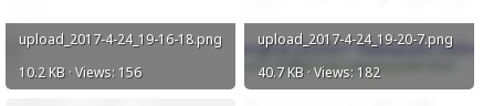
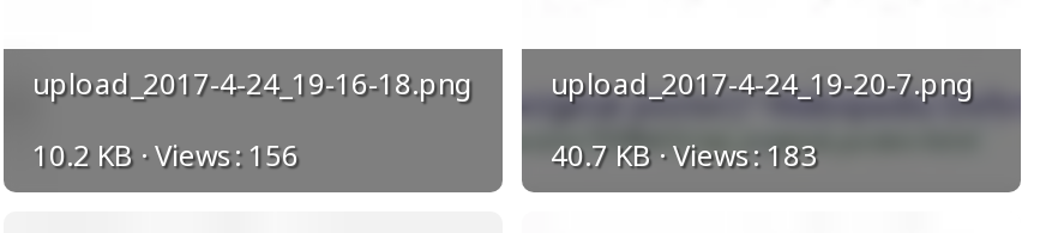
- 40.7 KB · Views: 182
+ 40.7 KB · Views: 183
